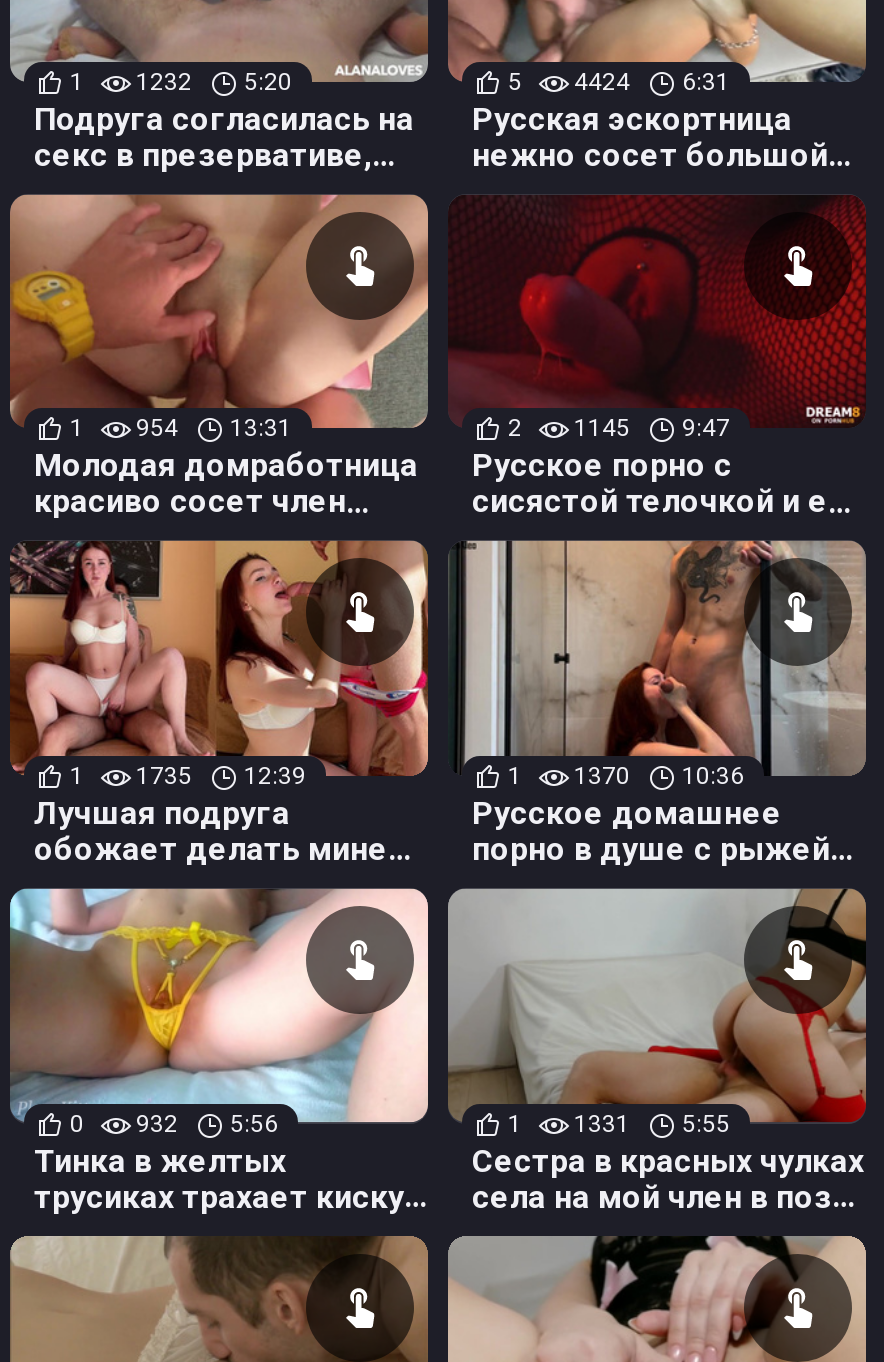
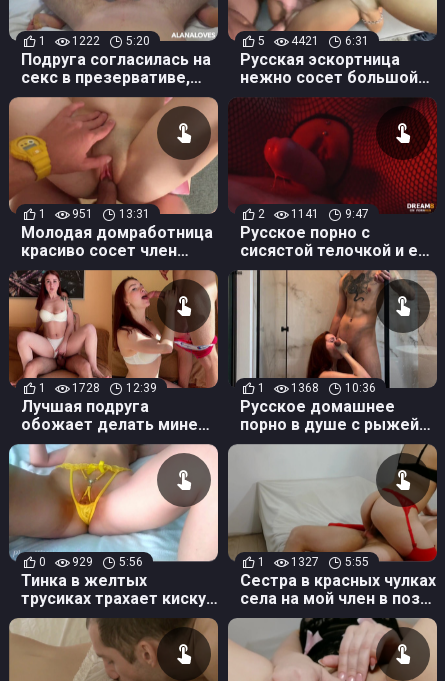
- 1 1232 5:20
+ 1 1222 5:20

- 5 4424 6:31
+ 5 4421 6:31

- 1 954 13:31
+ 1 951 13:31

- 2 1145 9:47
+ 2 1141 9:47

- 1 1735 12:39
+ 1 1728 12:39

- 1 1370 10:36
+ 1 1368 10:36

- 0 932 5:56
+ 0 929 5:56

- 1 1331 5:55
+ 1 1327 5:55
